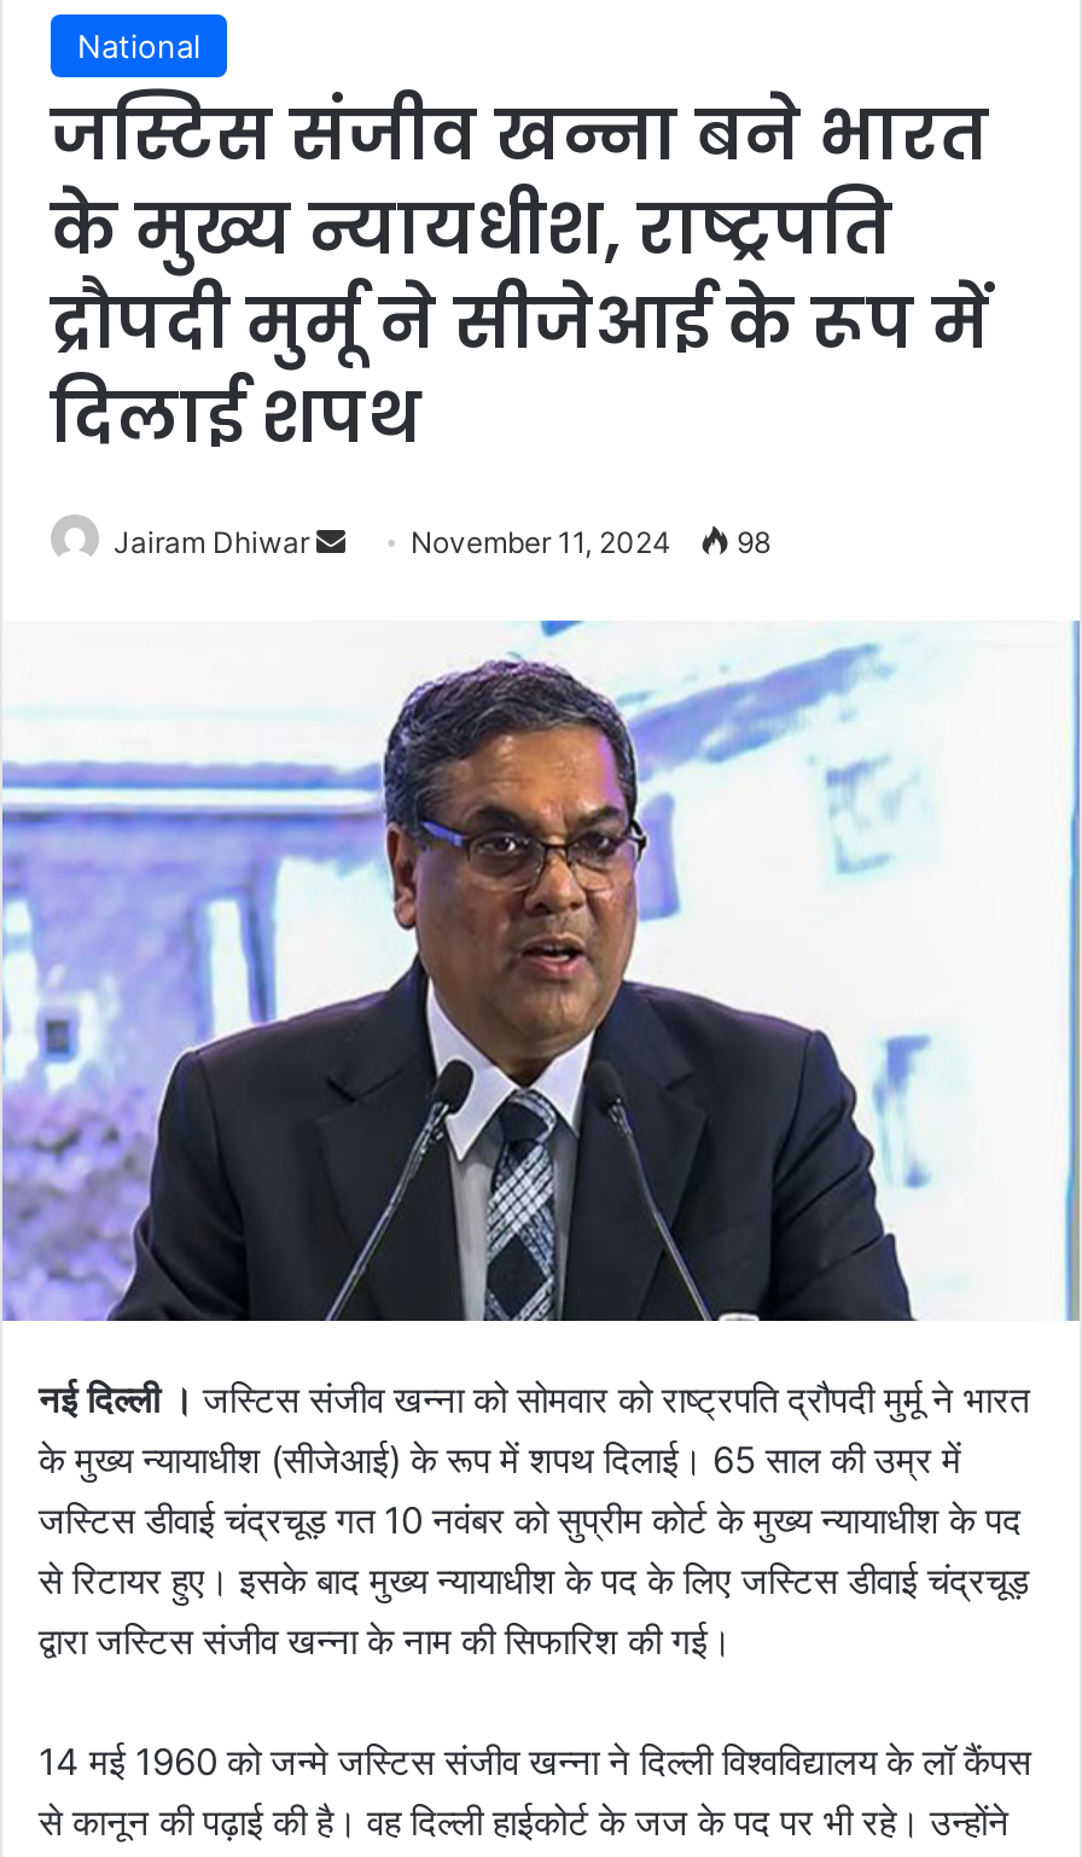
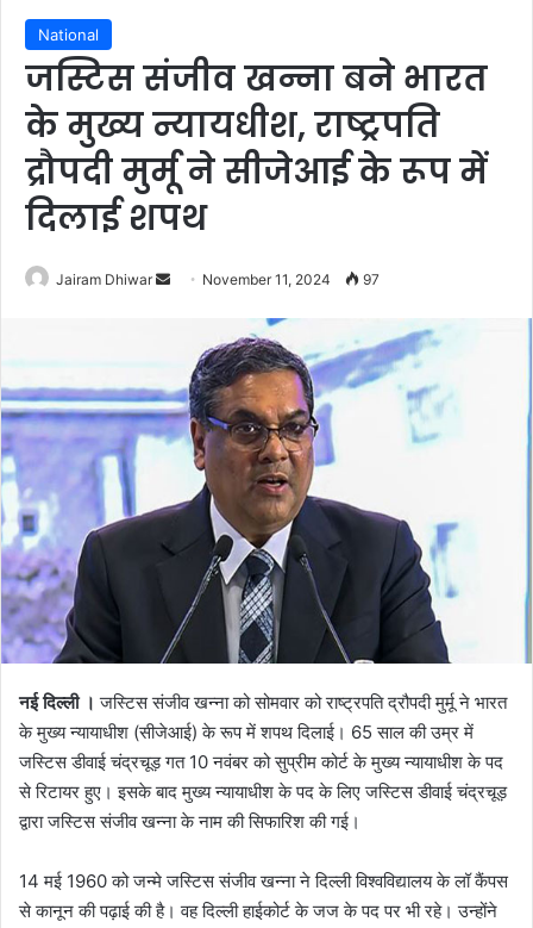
- 98
+ 97
